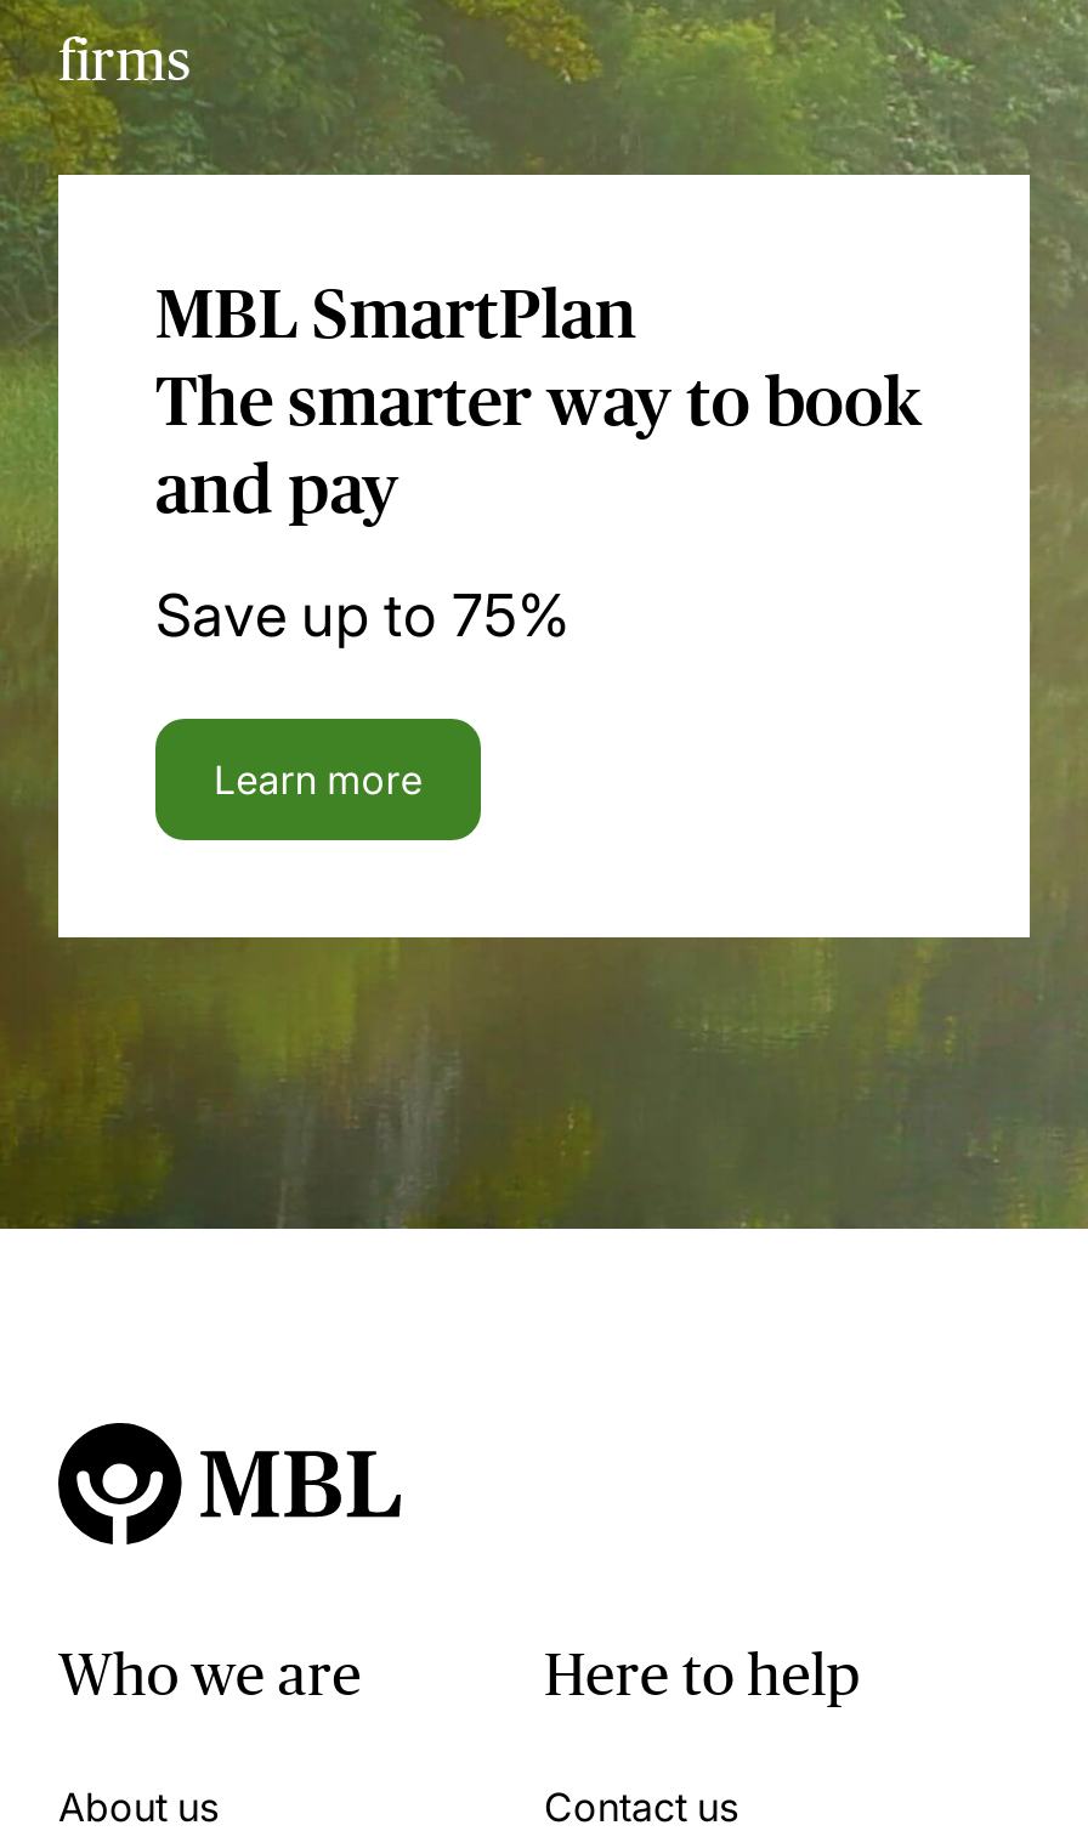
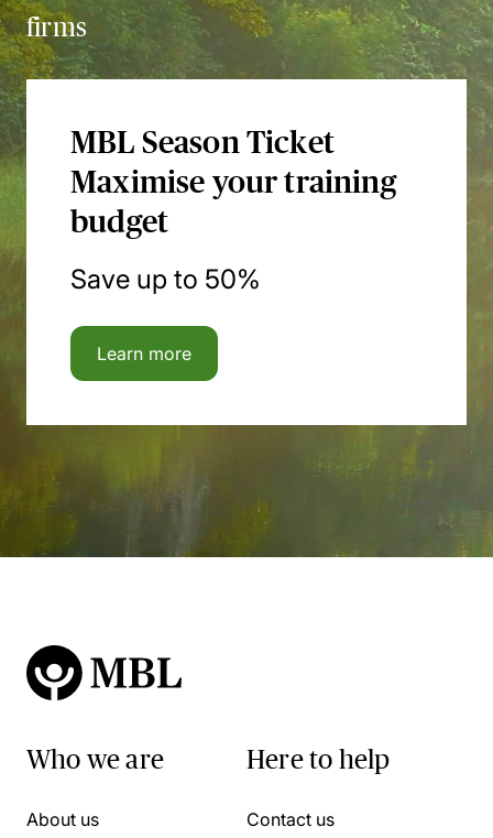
- MBL SmartPlan
- The smarter way to book
- and pay
+ MBL Season Ticket
+ Maximise your training
+ budget

- Save up to 75%
+ Save up to 50%
